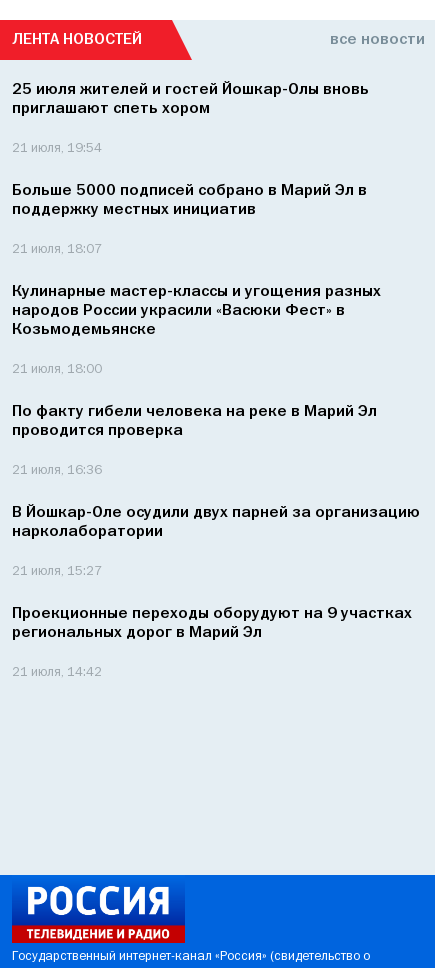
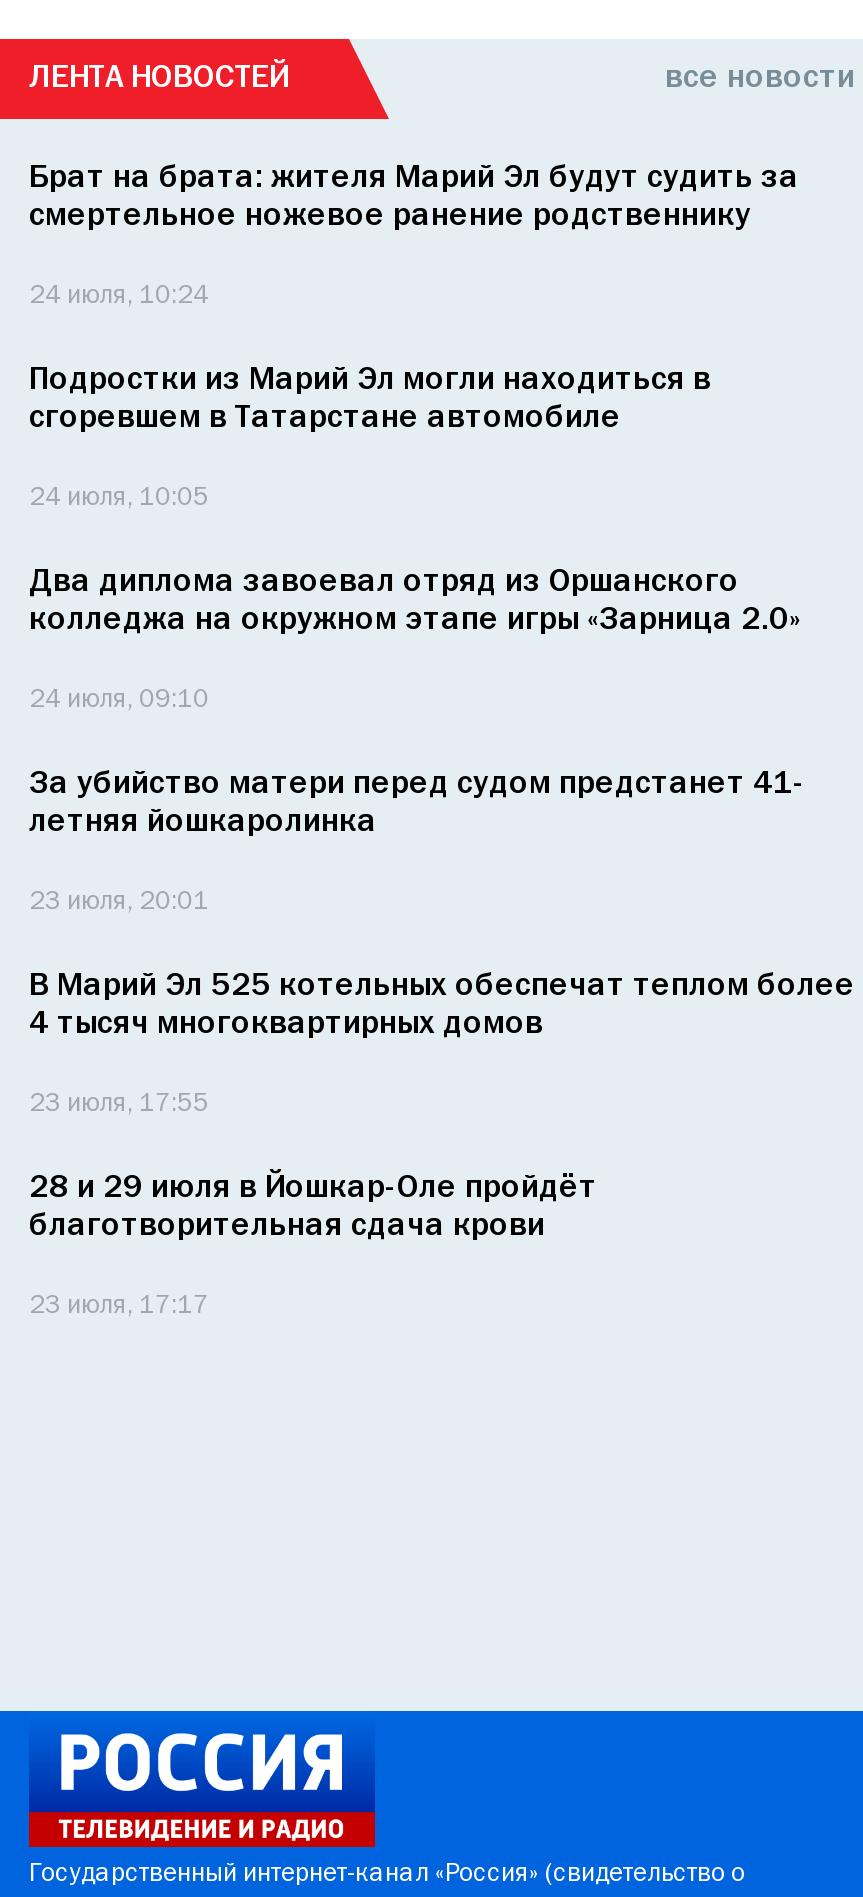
- 25 июля жителей и гостей Йошкар-Олы вновь
- приглашают спеть хором
+ Брат на брата: жителя Марий Эл будут судить за
+ смертельное ножевое ранение родственнику

- 21 июля, 19:54
+ 24 июля, 10:24

- Больше 5000 подписей собрано в Марий Эл в
- поддержку местных инициатив
+ Подростки из Марий Эл могли находиться в
+ сгоревшем в Татарстане автомобиле

- 21 июля, 18:07
+ 24 июля, 10:05

- Кулинарные мастер-классы и угощения разных
- народов России украсили «Васюки Фест» в
- Козьмодемьянске
+ Два диплома завоевал отряд из Оршанского
+ колледжа на окружном этапе игры «Зарница 2.0»

- 21 июля, 18:00
+ 24 июля, 09:10

- По факту гибели человека на реке в Марий Эл
- проводится проверка
+ За убийство матери перед судом предстанет 41-
+ летняя йошкаролинка

- 21 июля, 16:36
+ 23 июля, 20:01

- В Йошкар-Оле осудили двух парней за организацию
- нарколаборатории
+ В Марий Эл 525 котельных обеспечат теплом более
+ 4 тысяч многоквартирных домов

- 21 июля, 15:27
+ 23 июля, 17:55

- Проекционные переходы оборудуют на 9 участках
- региональных дорог в Марий Эл
+ 28 и 29 июля в Йошкар-Оле пройдёт
+ благотворительная сдача крови

- 21 июля, 14:42
+ 23 июля, 17:17
